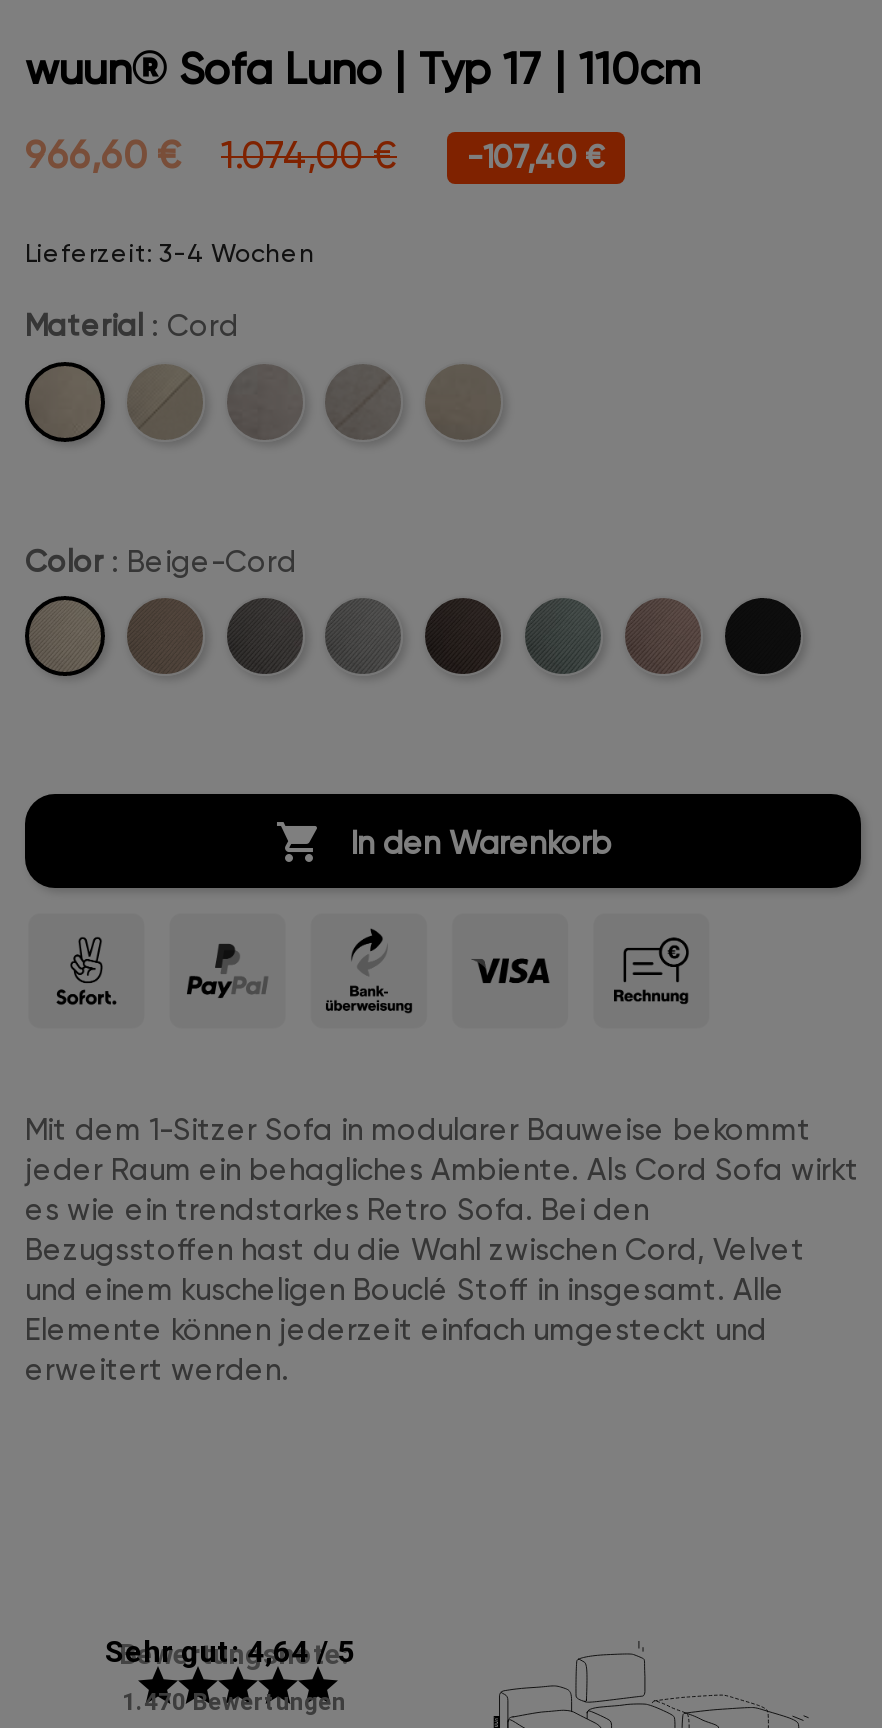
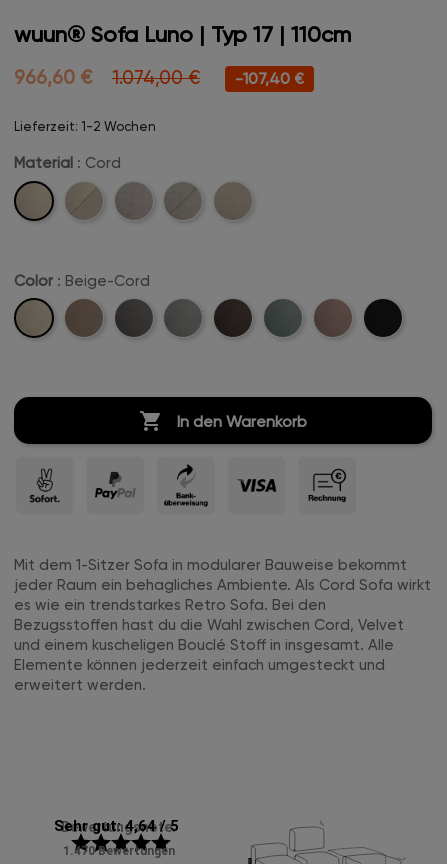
- Lieferzeit: 3-4 Wochen
+ Lieferzeit: 1-2 Wochen
